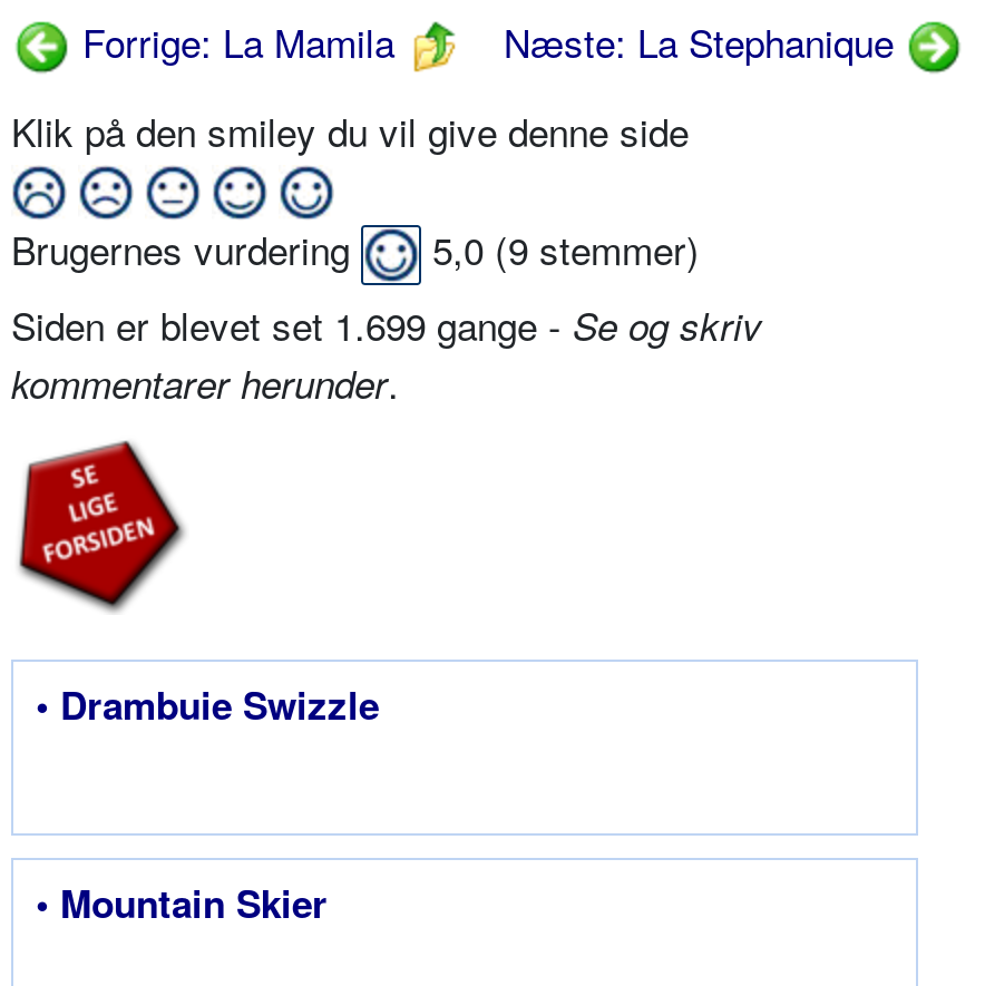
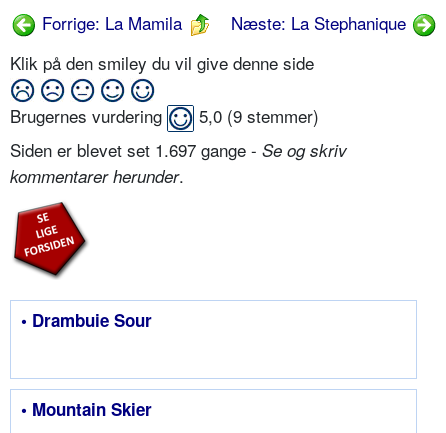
- Siden er blevet set 1.699 gange - Se og skriv
+ Siden er blevet set 1.697 gange - Se og skriv

- • Drambuie Swizzle
+ • Drambuie Sour
